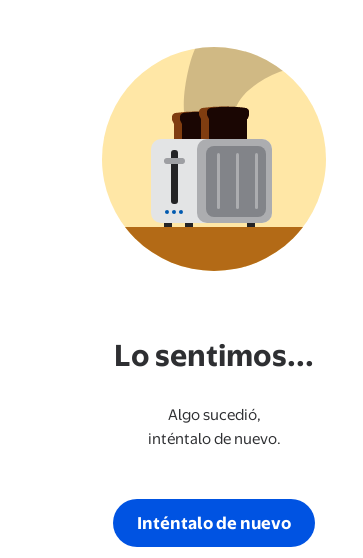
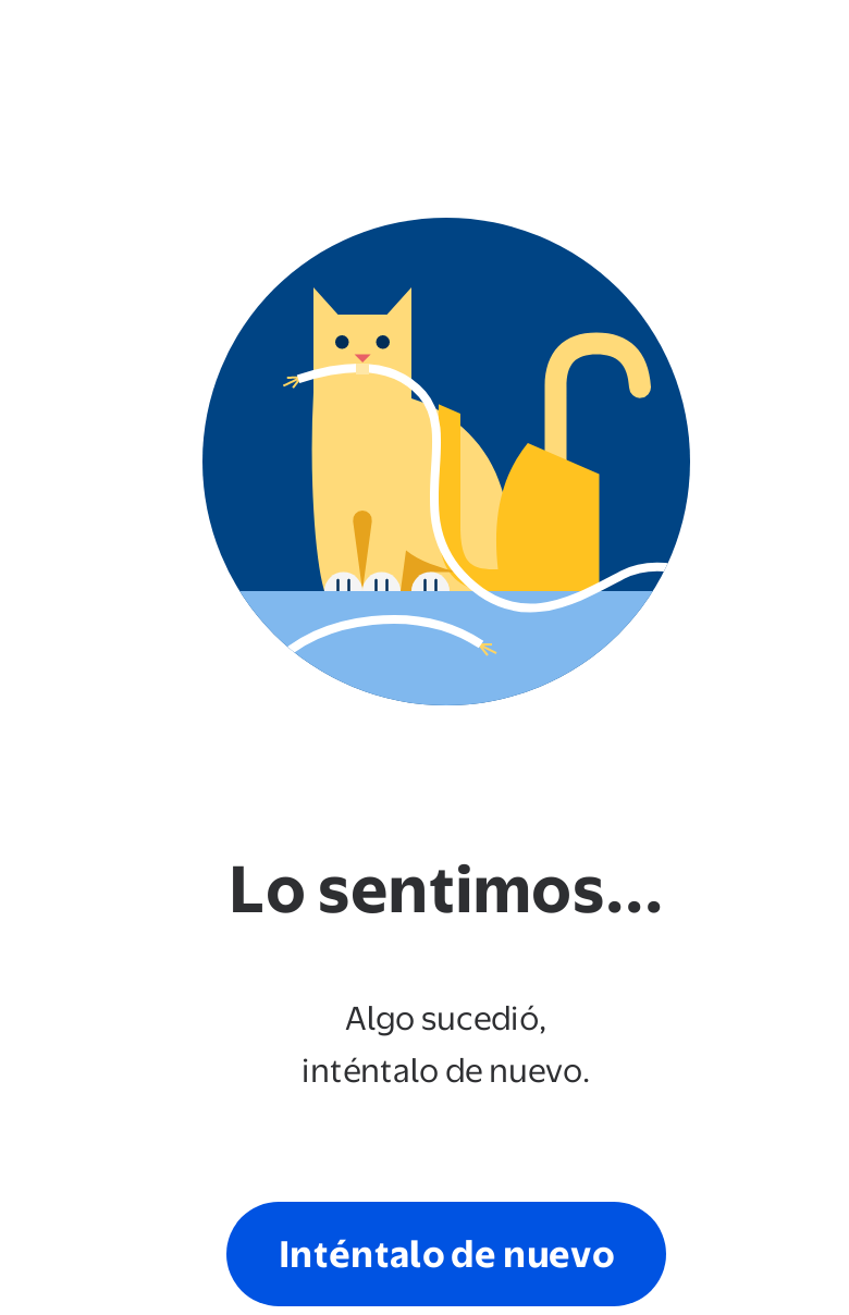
- [image]
+ [image]
